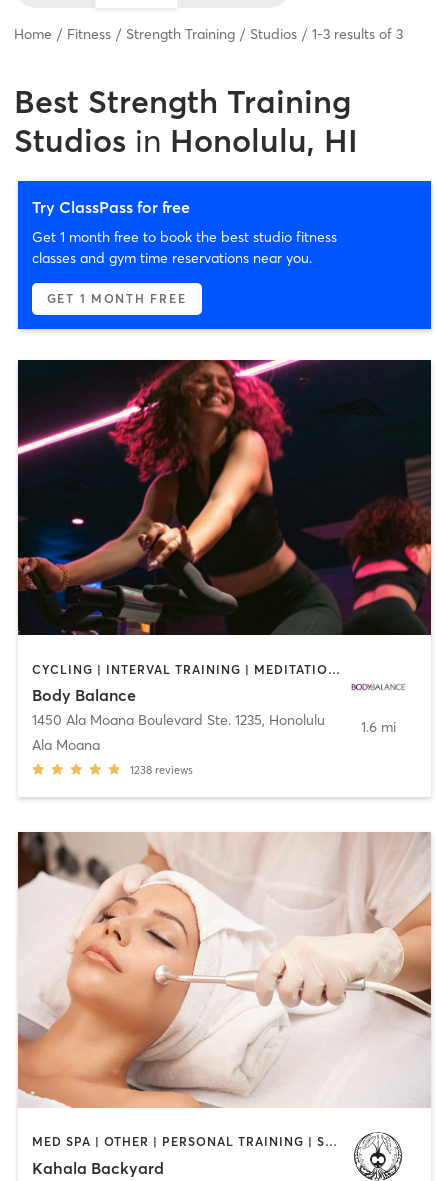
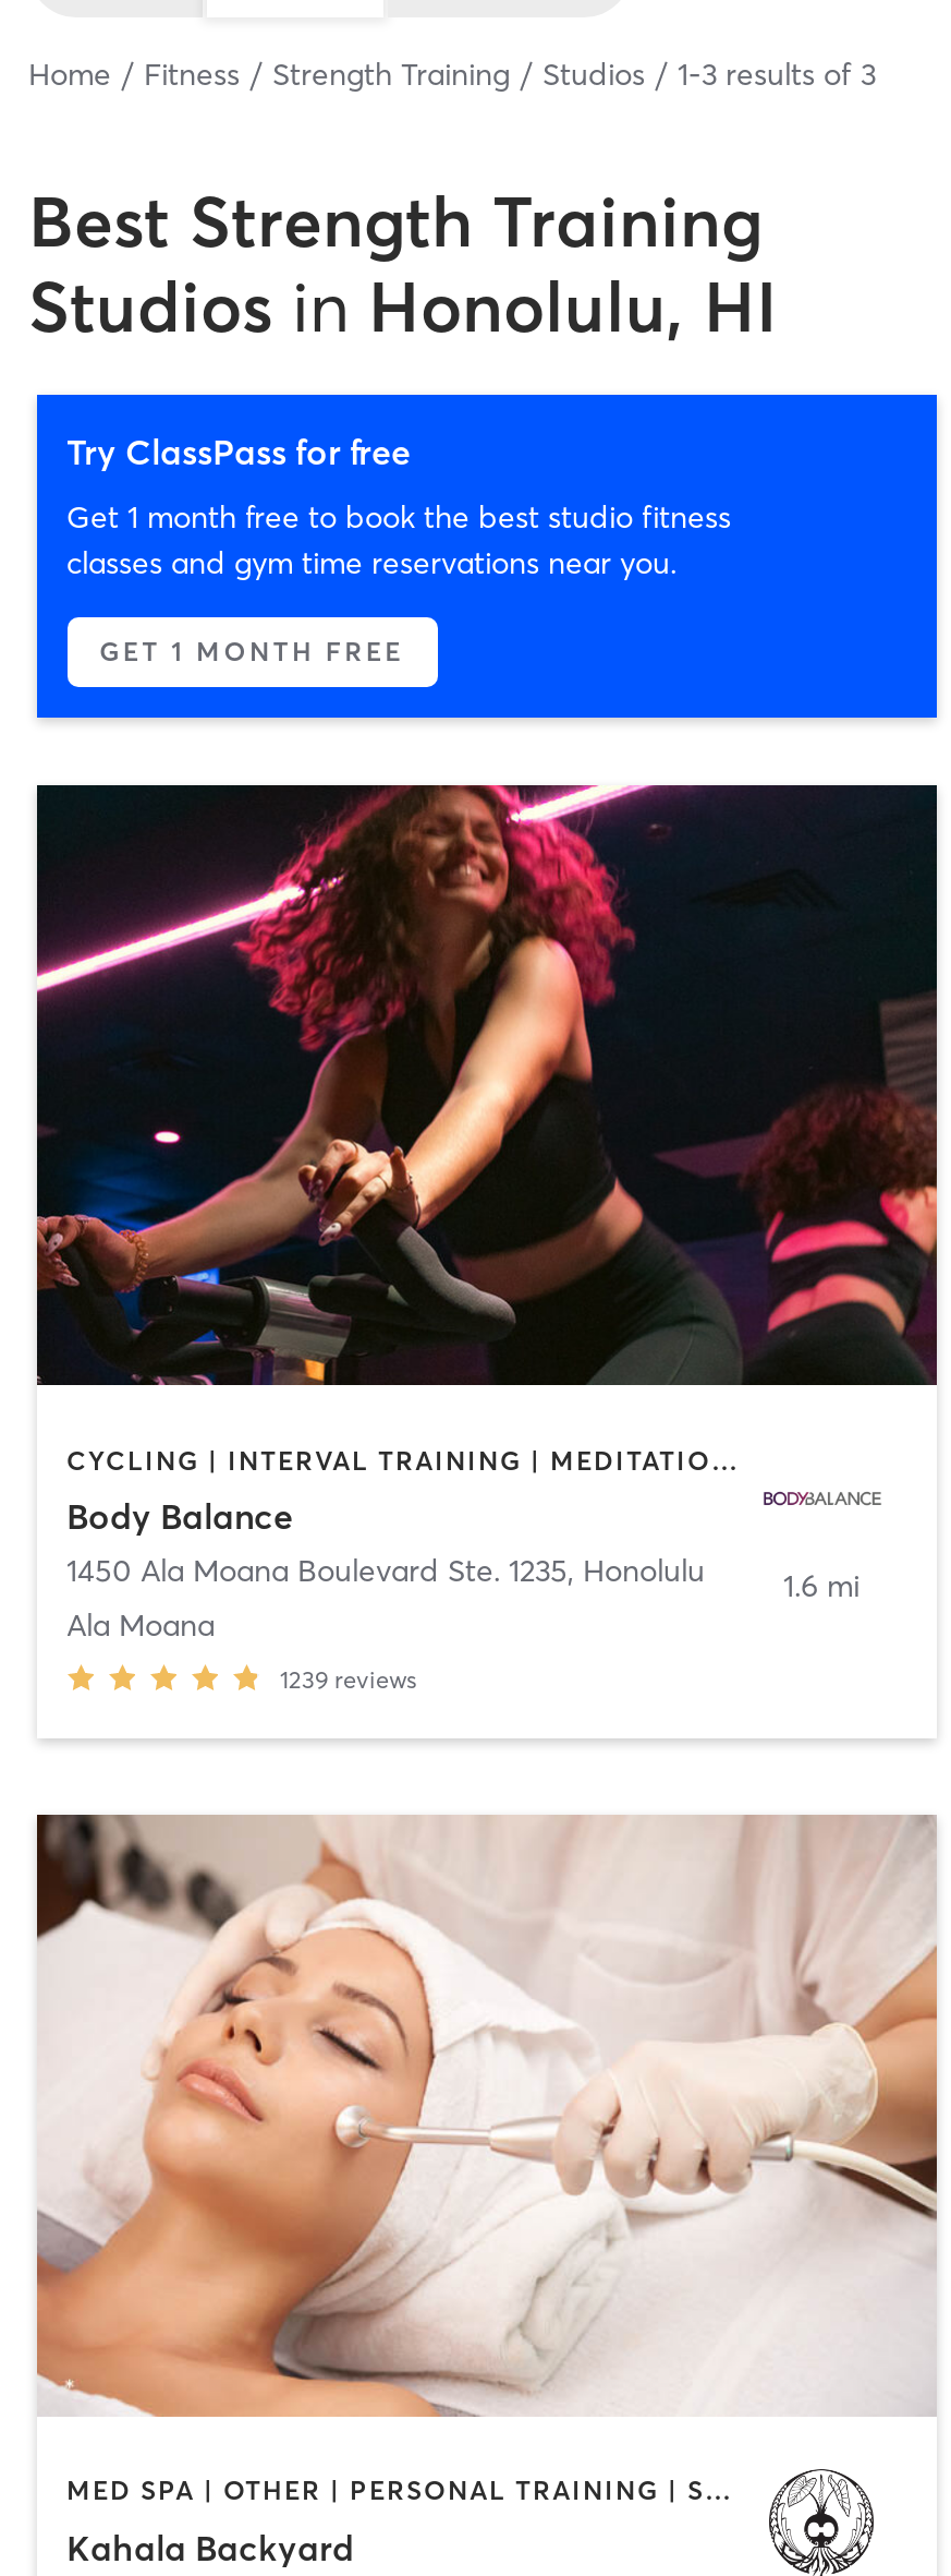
- 1238 reviews
+ 1239 reviews
